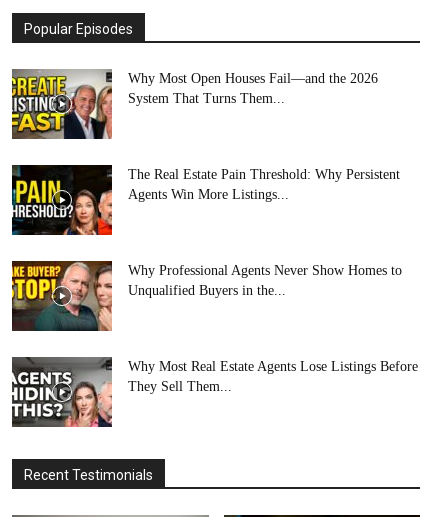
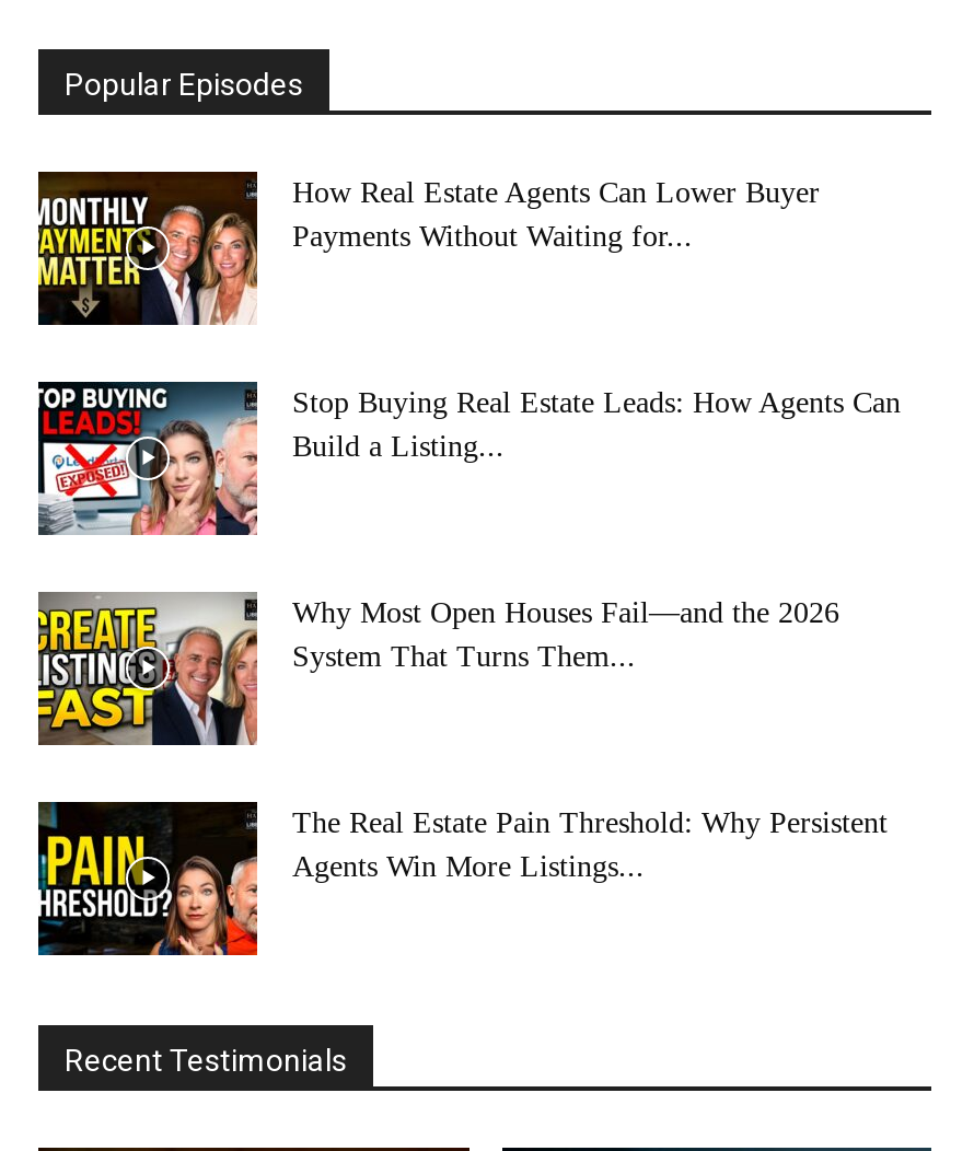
+ [image]
+ How Real Estate Agents Can Lower Buyer
+ Payments Without Waiting for...

+ [image]
+ Stop Buying Real Estate Leads: How Agents Can
+ Build a Listing...

moved down: [image] | Why Most Open Houses Fail—and the 2026 | System That Turns Them... | The Real Estate Pain Threshold: Why Persistent | Agents Win More Listings...

- [image]
- Why Professional Agents Never Show Homes to
- Unqualified Buyers in the...

- [image]
- Why Most Real Estate Agents Lose Listings Before
- They Sell Them...
